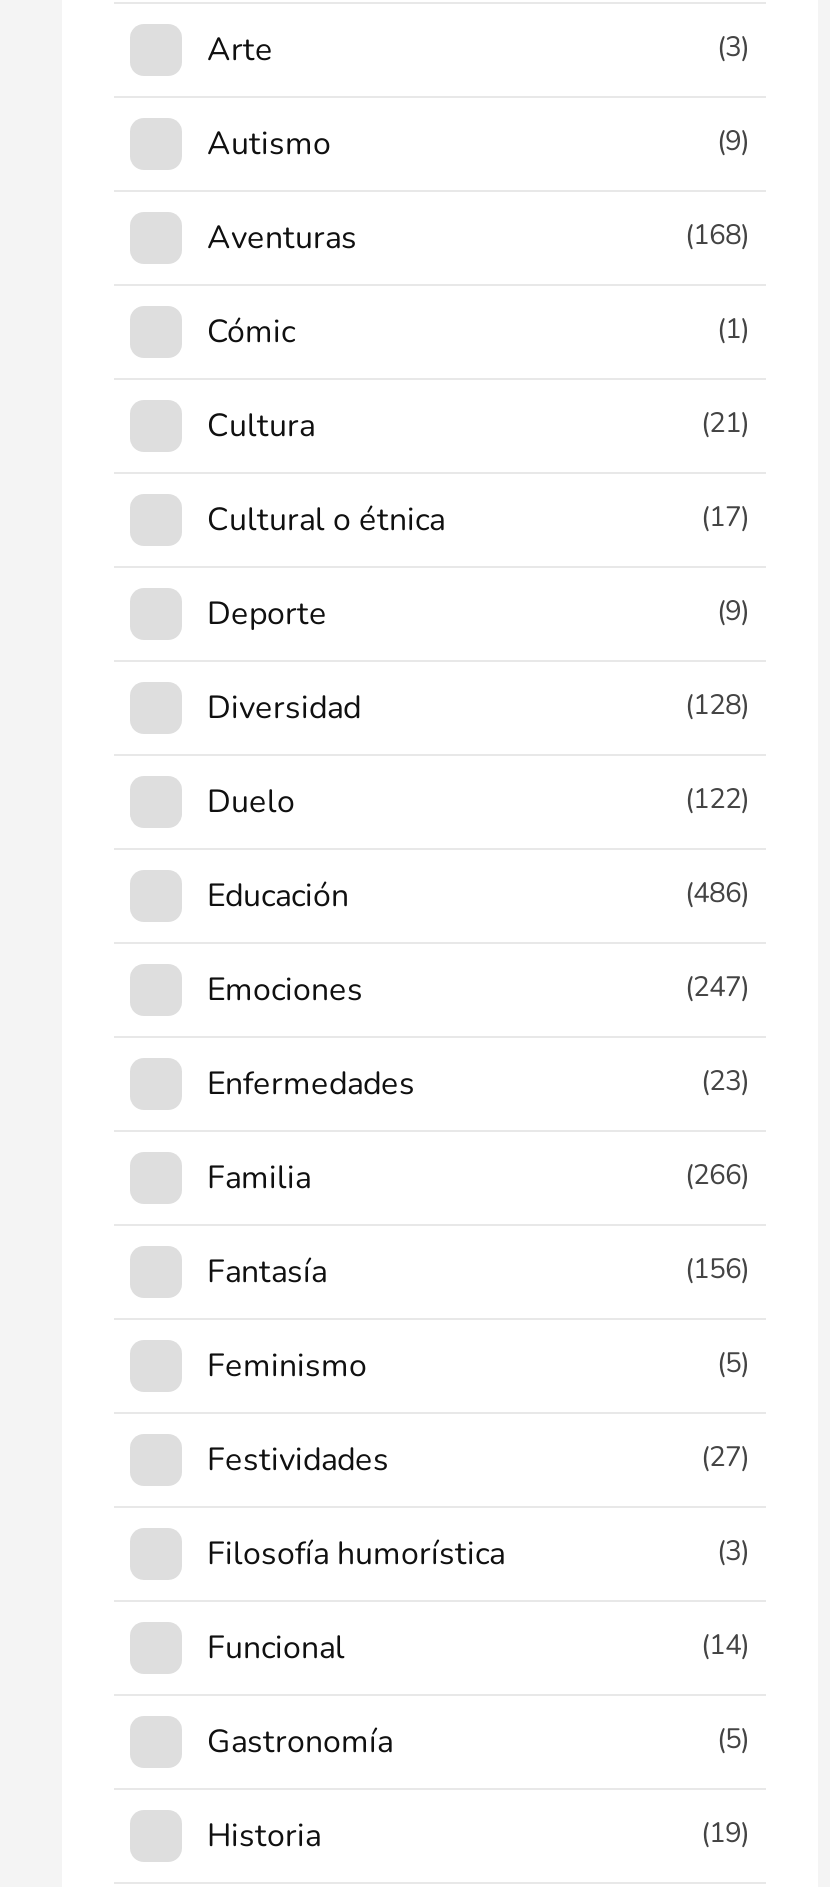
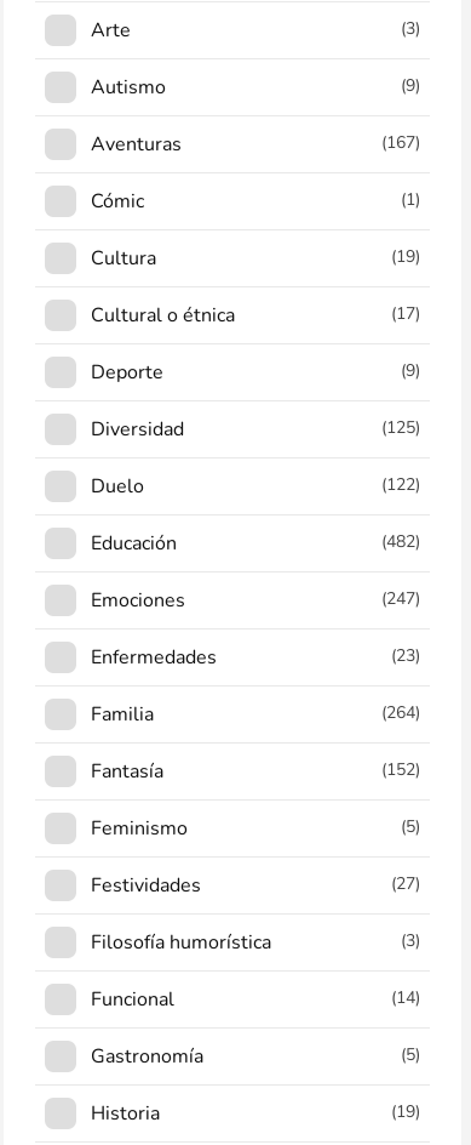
- (168)
+ (167)

- (21)
+ (19)

- (128)
+ (125)

- (486)
+ (482)

- (266)
+ (264)

- (156)
+ (152)
